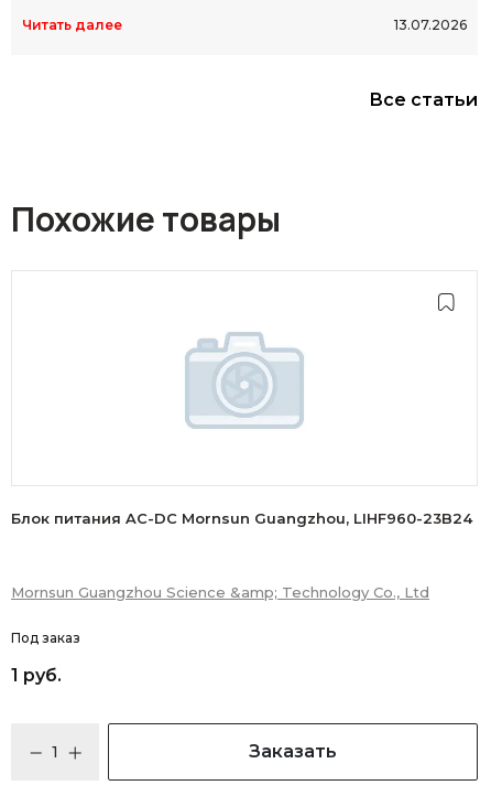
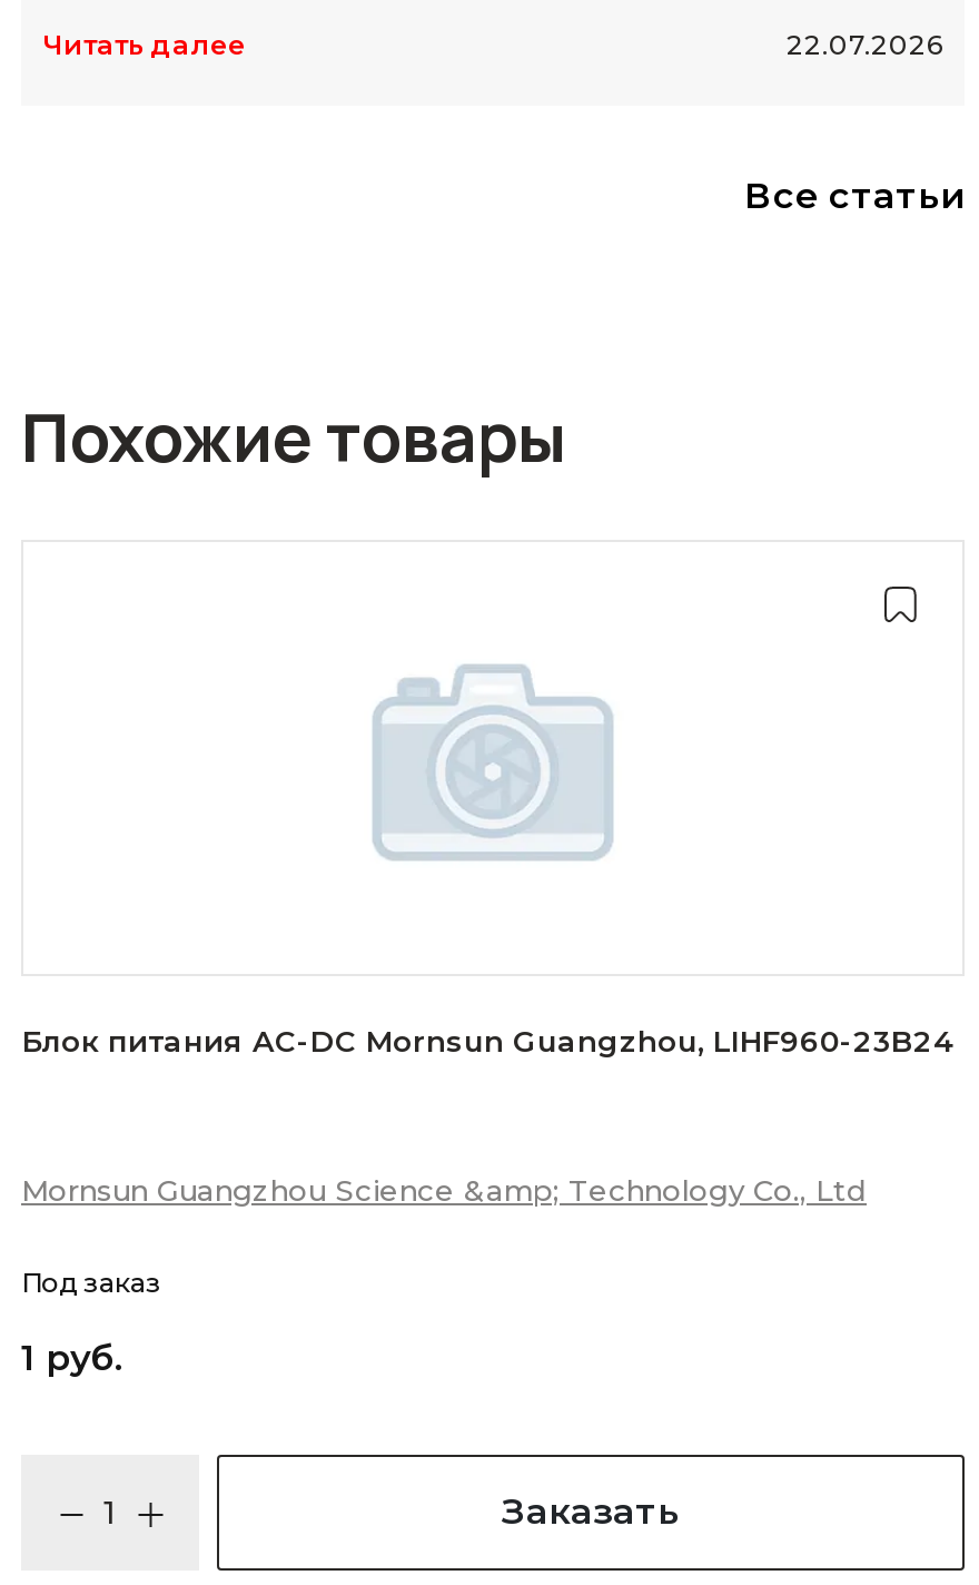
- 13.07.2026
+ 22.07.2026
